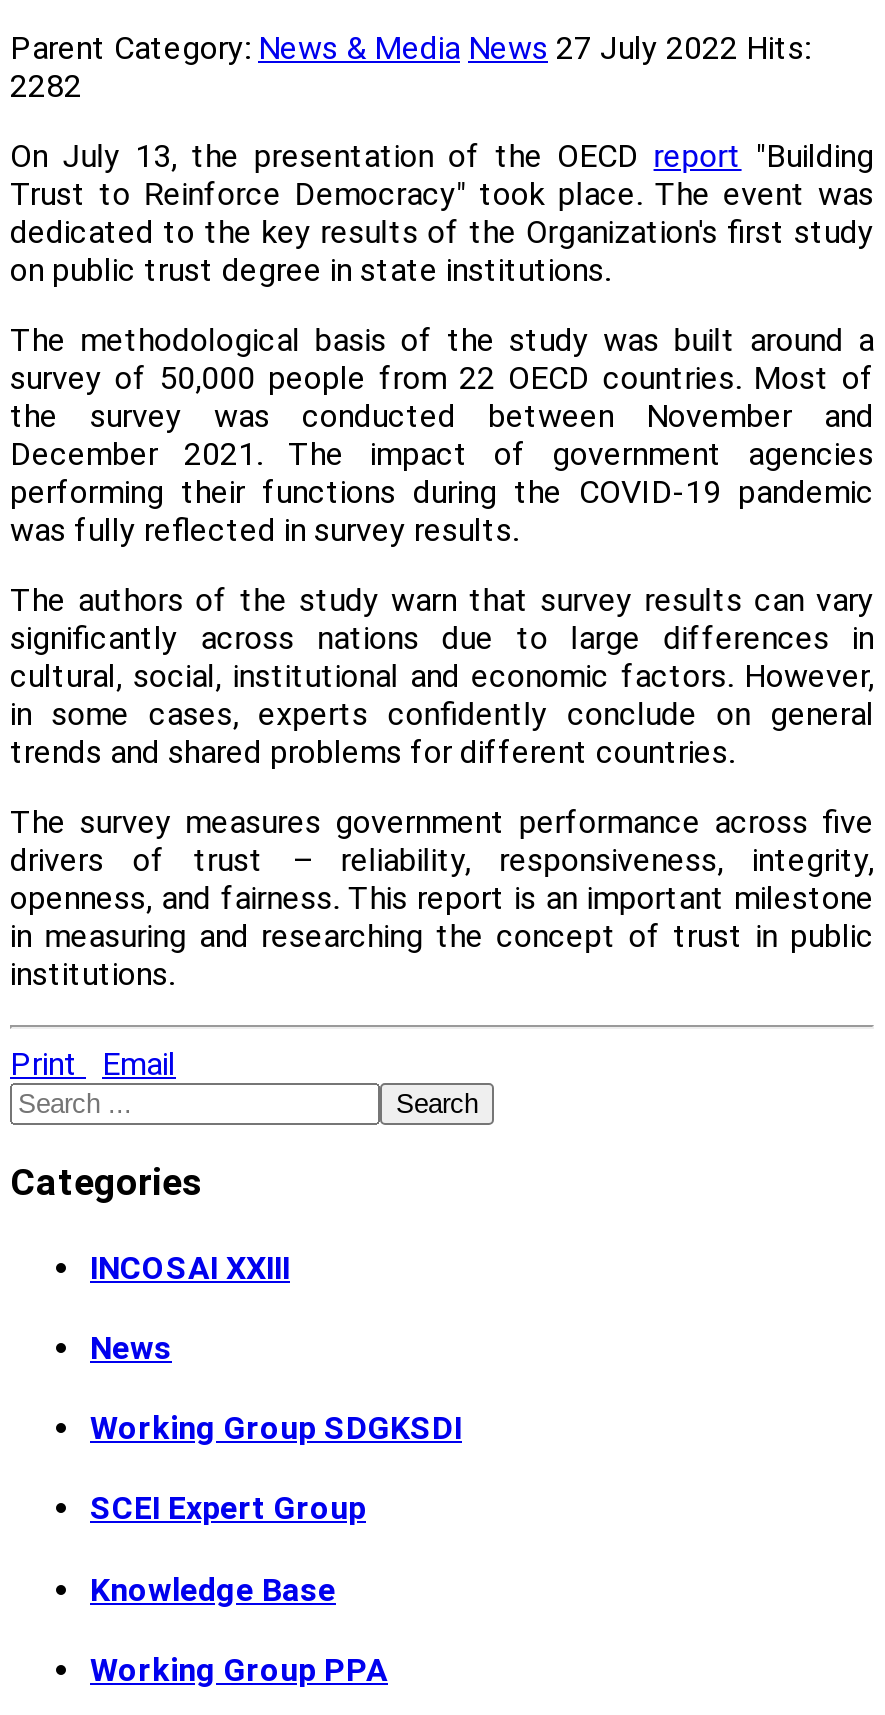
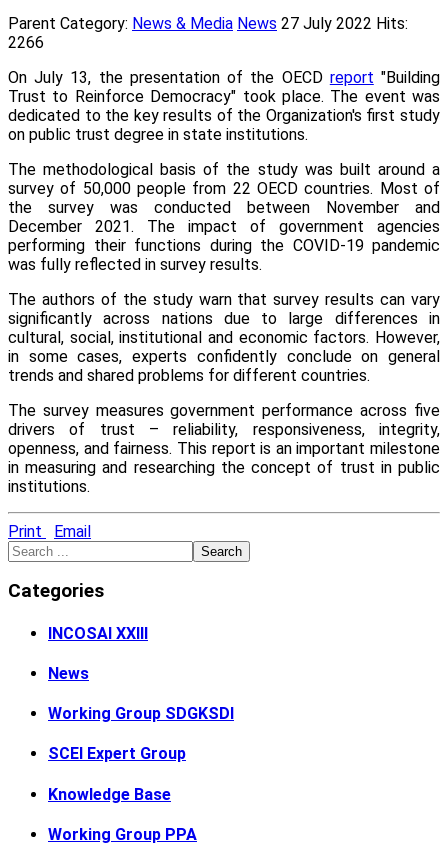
- 2282
+ 2266
